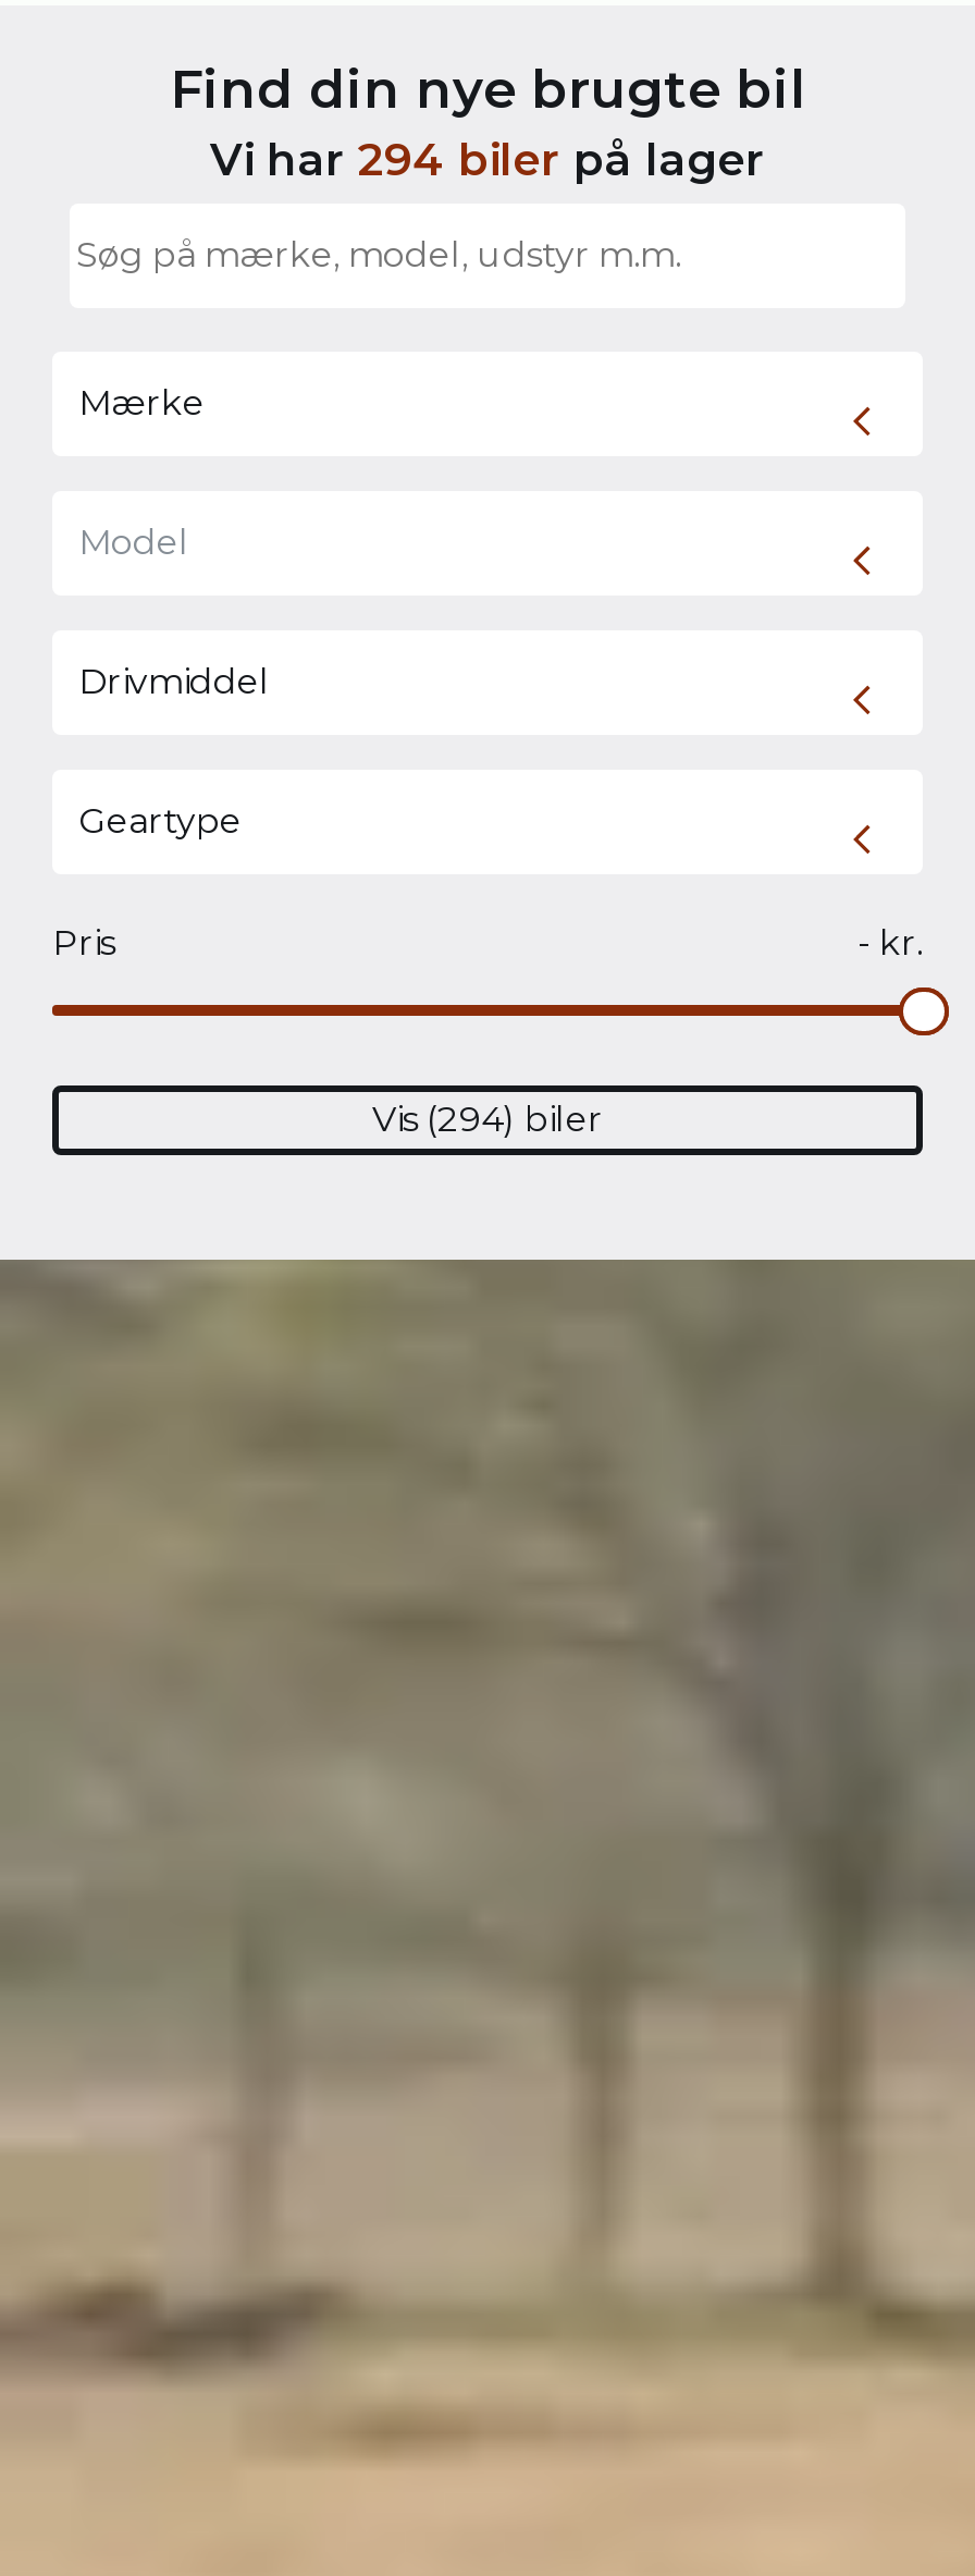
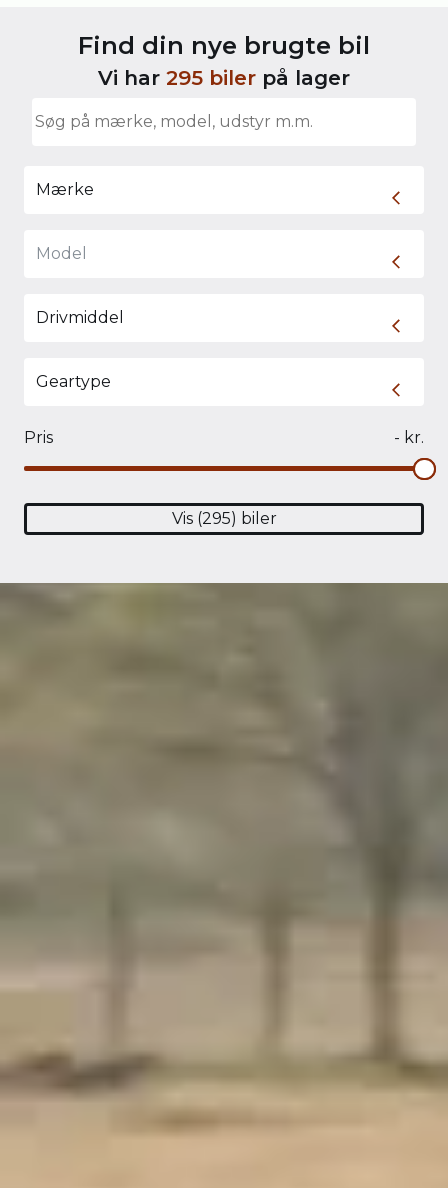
- Vi har 294 biler på lager
+ Vi har 295 biler på lager

- Vis 294 biler
+ Vis 295 biler
